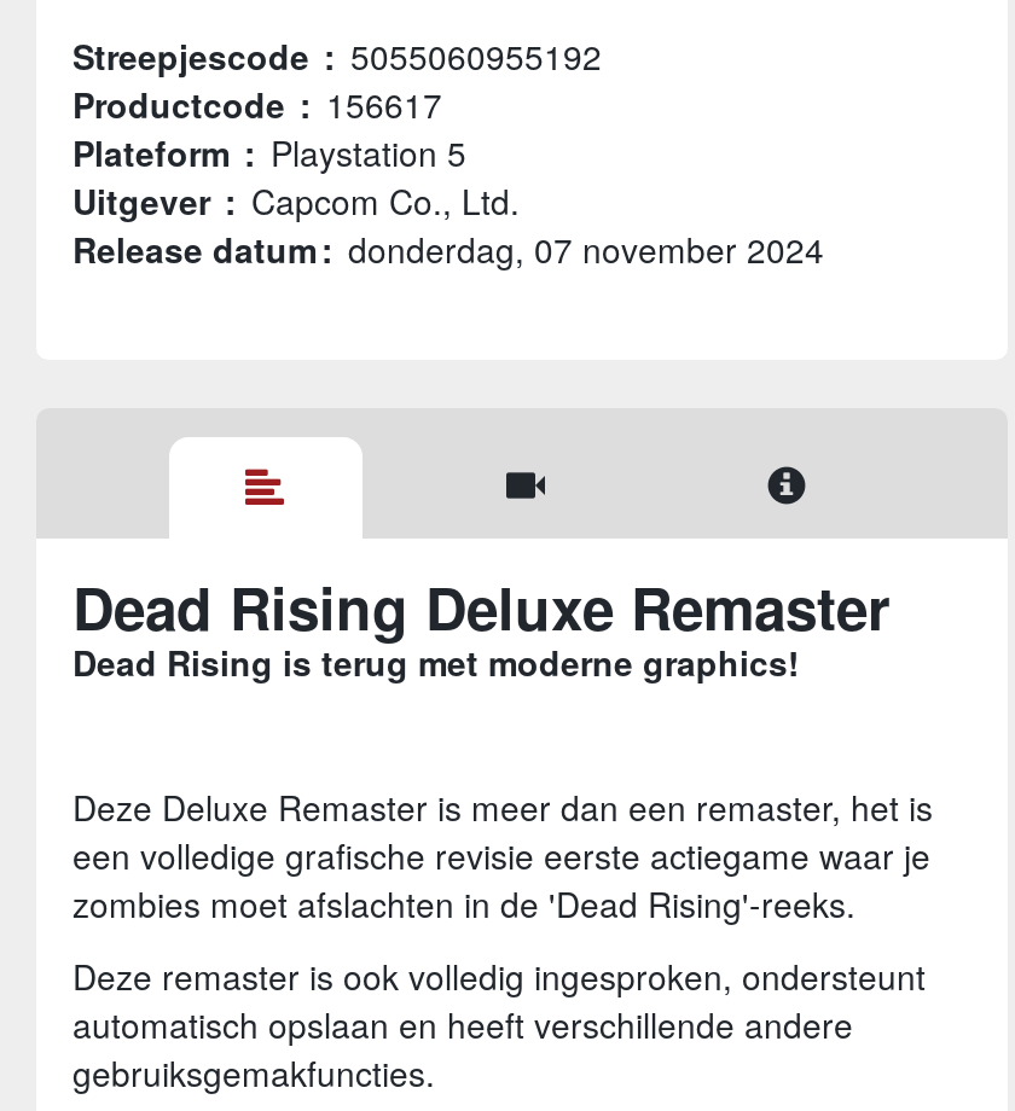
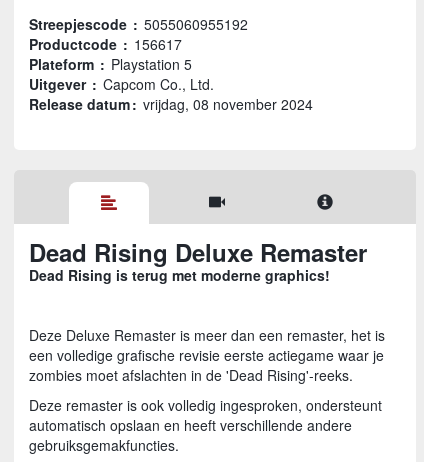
- Release datum : donderdag, 07 november 2024
+ Release datum : vrijdag, 08 november 2024
